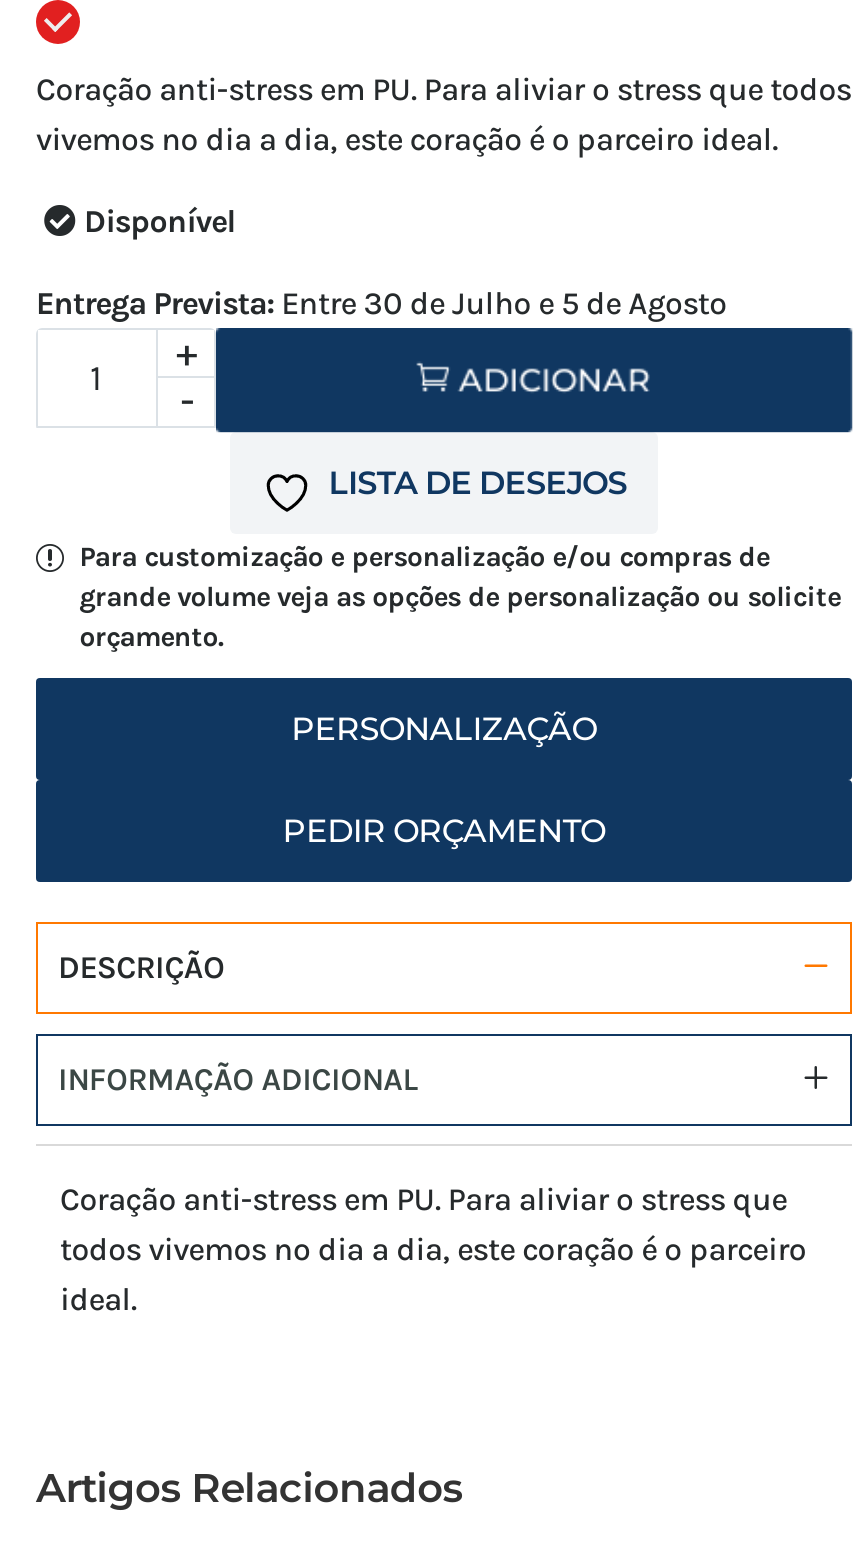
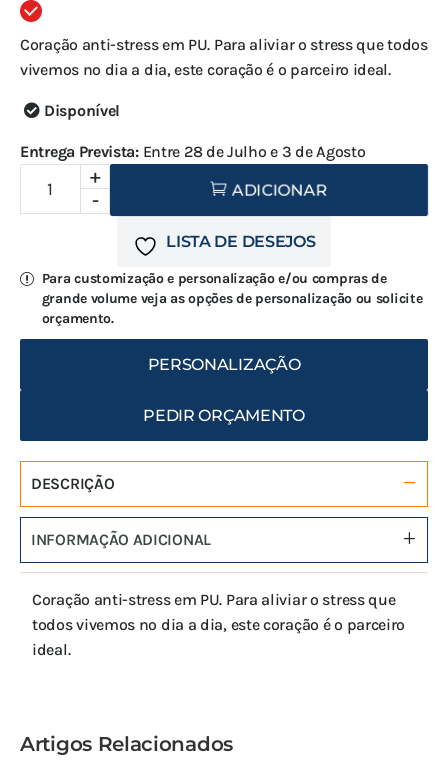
- Entrega Prevista: Entre 30 de Julho e 5 de Agosto
+ Entrega Prevista: Entre 28 de Julho e 3 de Agosto
